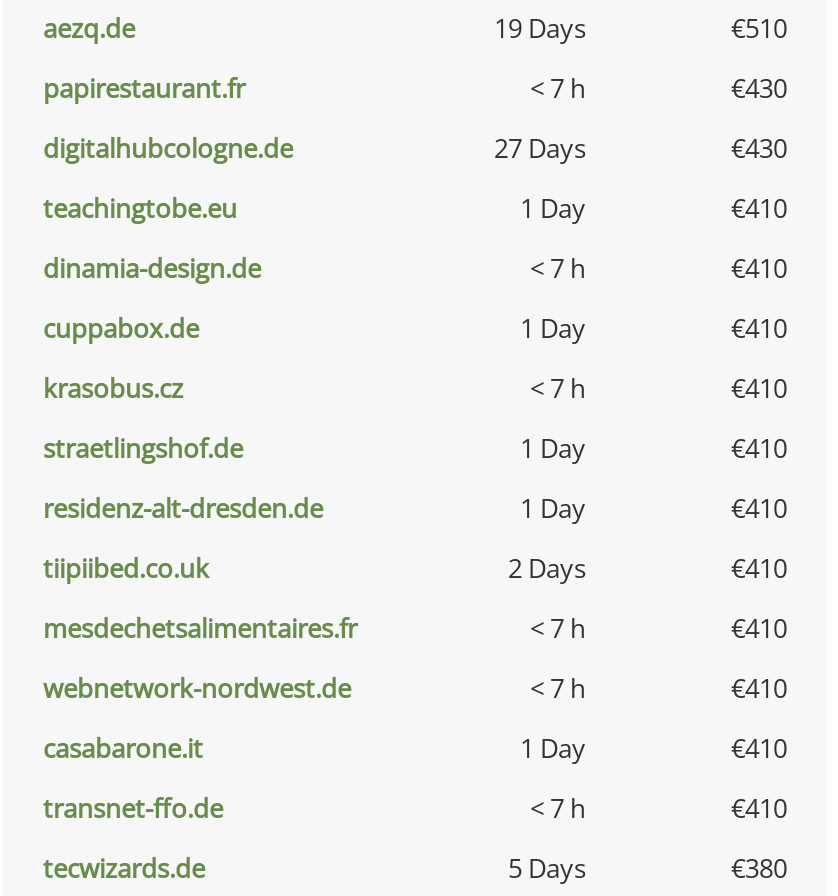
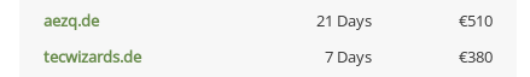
- 19 Days
+ 21 Days

- papirestaurant.fr
- < 7 h
- €430
- digitalhubcologne.de
- 27 Days
- €430
- teachingtobe.eu
- 1 Day
- €410
- dinamia-design.de
- < 7 h
- €410
- cuppabox.de
- 1 Day
- €410
- krasobus.cz
- < 7 h
- €410
- straetlingshof.de
- 1 Day
- €410
- residenz-alt-dresden.de
- 1 Day
- €410
- tiipiibed.co.uk
- 2 Days
- €410
- mesdechetsalimentaires.fr
- < 7 h
- €410
- webnetwork-nordwest.de
- < 7 h
- €410
- casabarone.it
- 1 Day
- €410
- transnet-ffo.de
- < 7 h
- €410

- 5 Days
+ 7 Days
